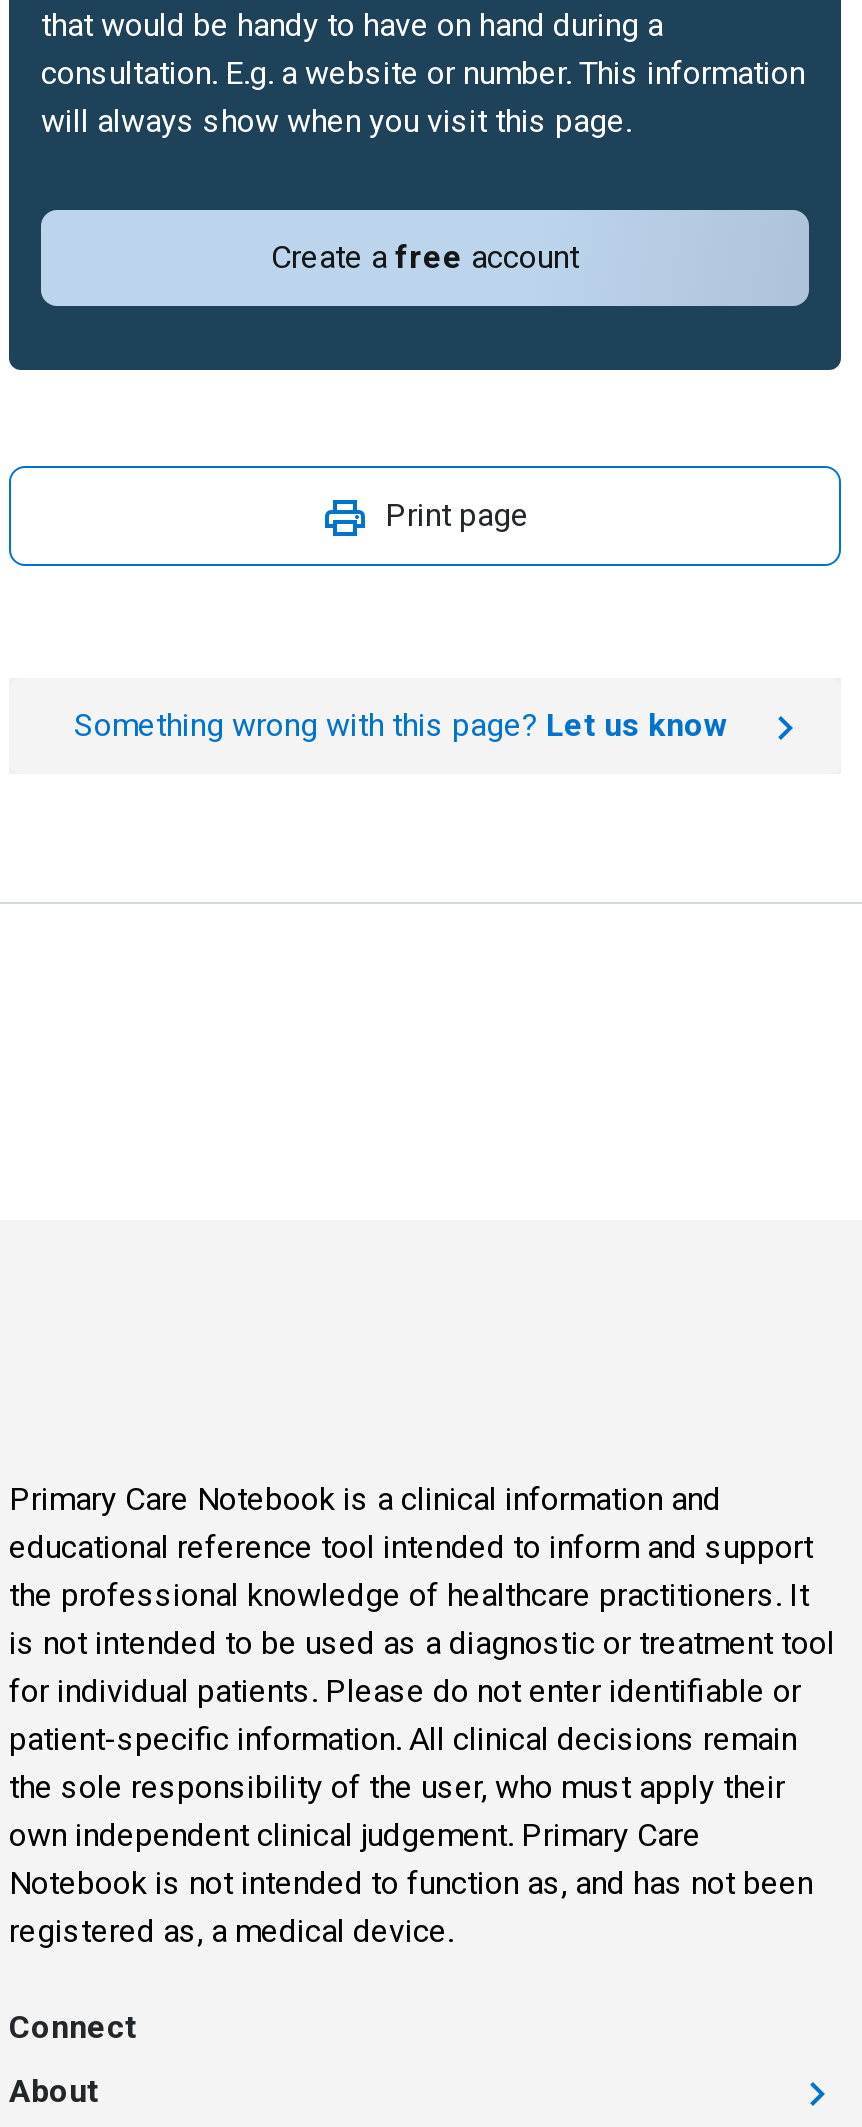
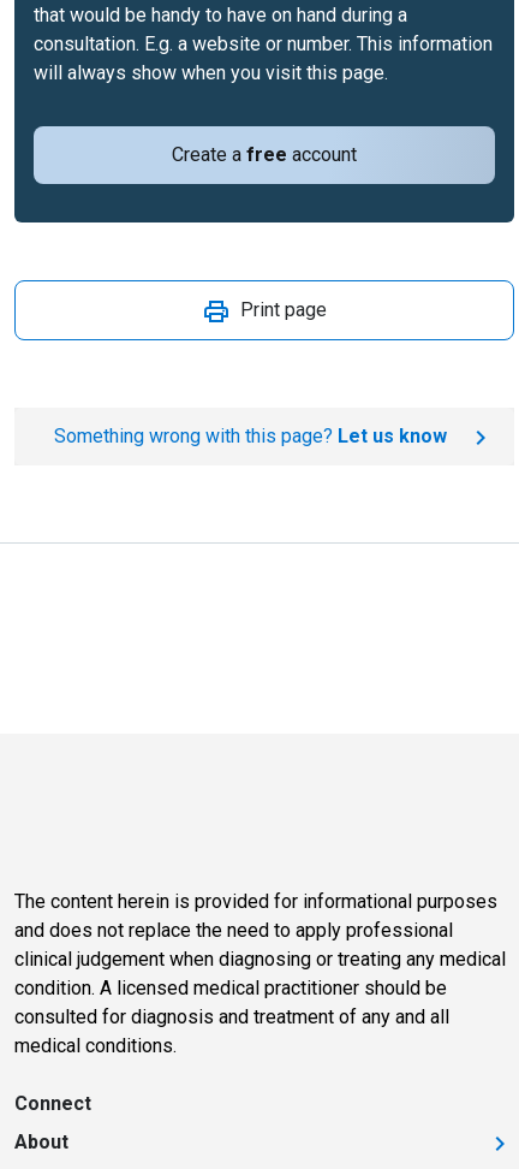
- Primary Care Notebook is a clinical information and
- educational reference tool intended to inform and support
- the professional knowledge of healthcare practitioners. It
- is not intended to be used as a diagnostic or treatment tool
- for individual patients. Please do not enter identifiable or
- patient-specific information. All clinical decisions remain
- the sole responsibility of the user, who must apply their
- own independent clinical judgement. Primary Care
- Notebook is not intended to function as, and has not been
- registered as, a medical device.
+ The content herein is provided for informational purposes
+ and does not replace the need to apply professional
+ clinical judgement when diagnosing or treating any medical
+ condition. A licensed medical practitioner should be
+ consulted for diagnosis and treatment of any and all
+ medical conditions.
